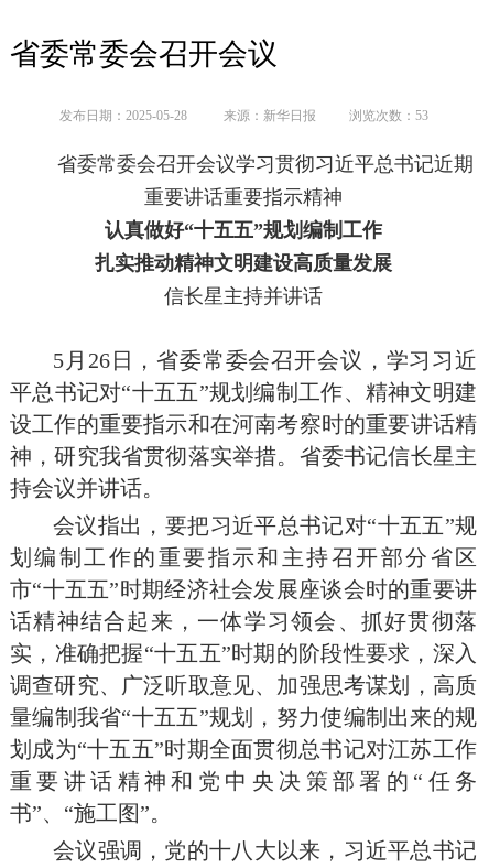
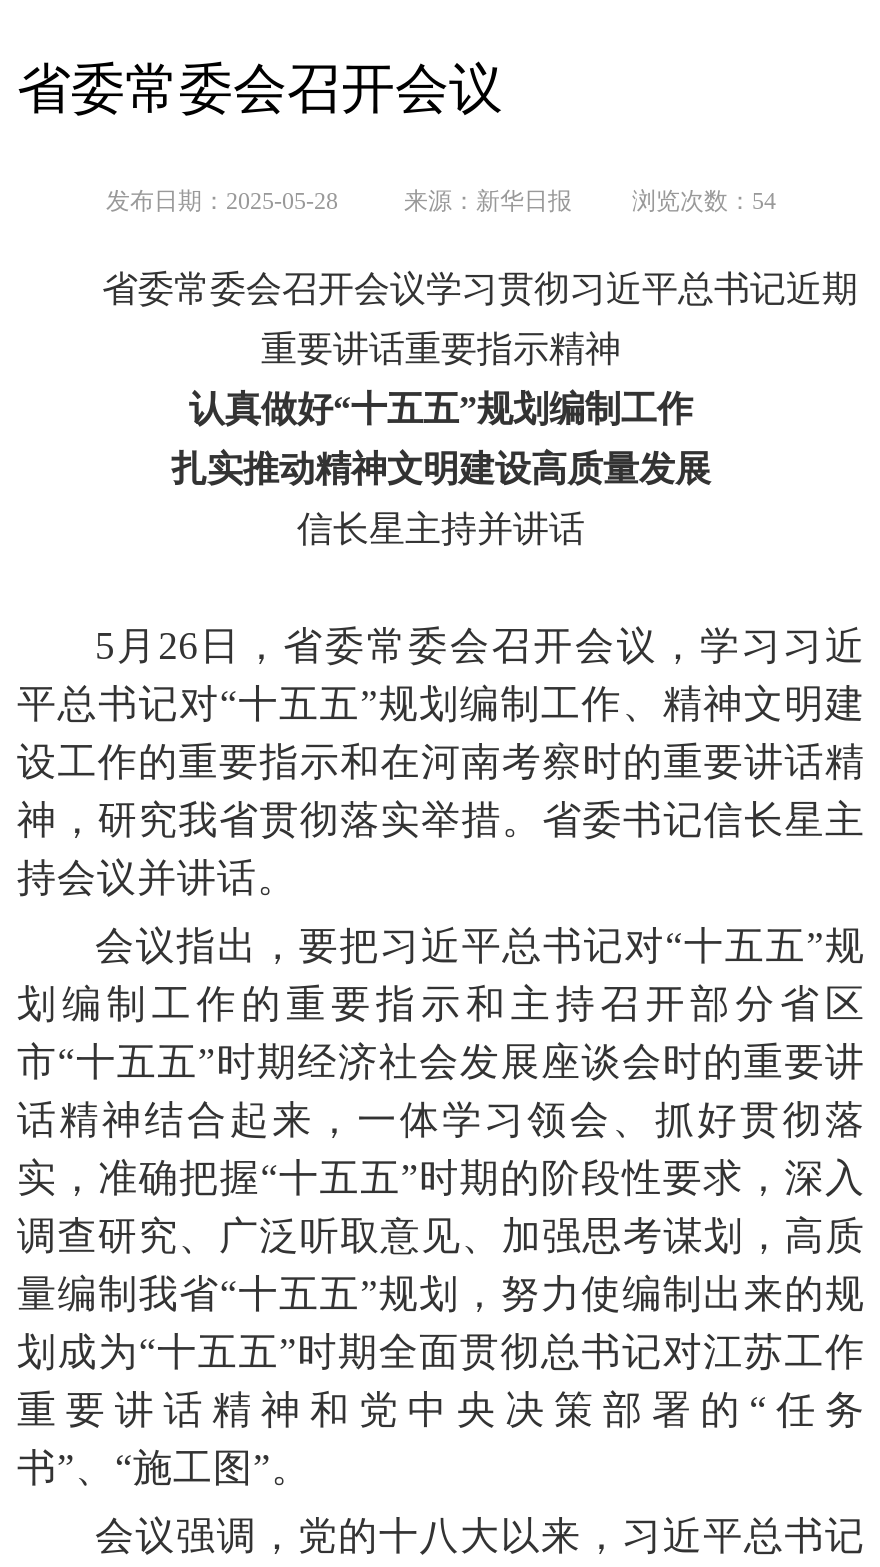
- 浏览次数：53
+ 浏览次数：54
